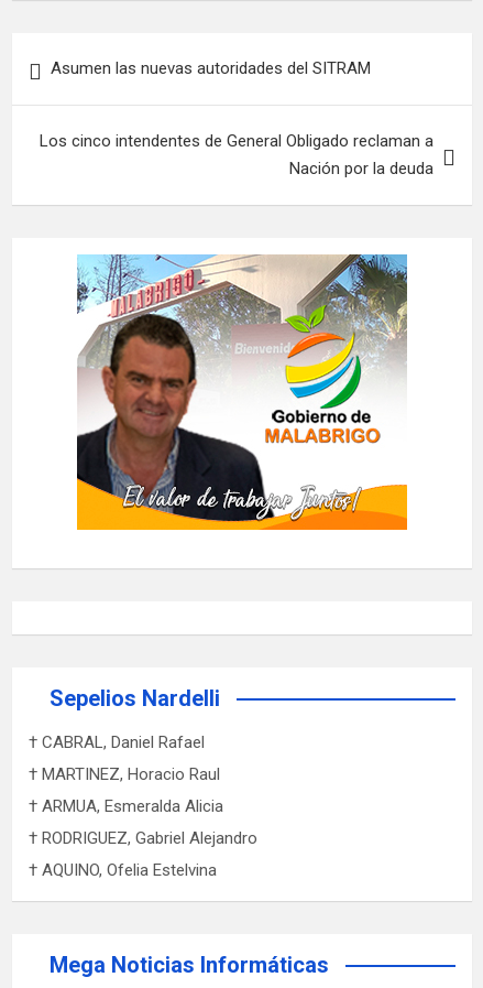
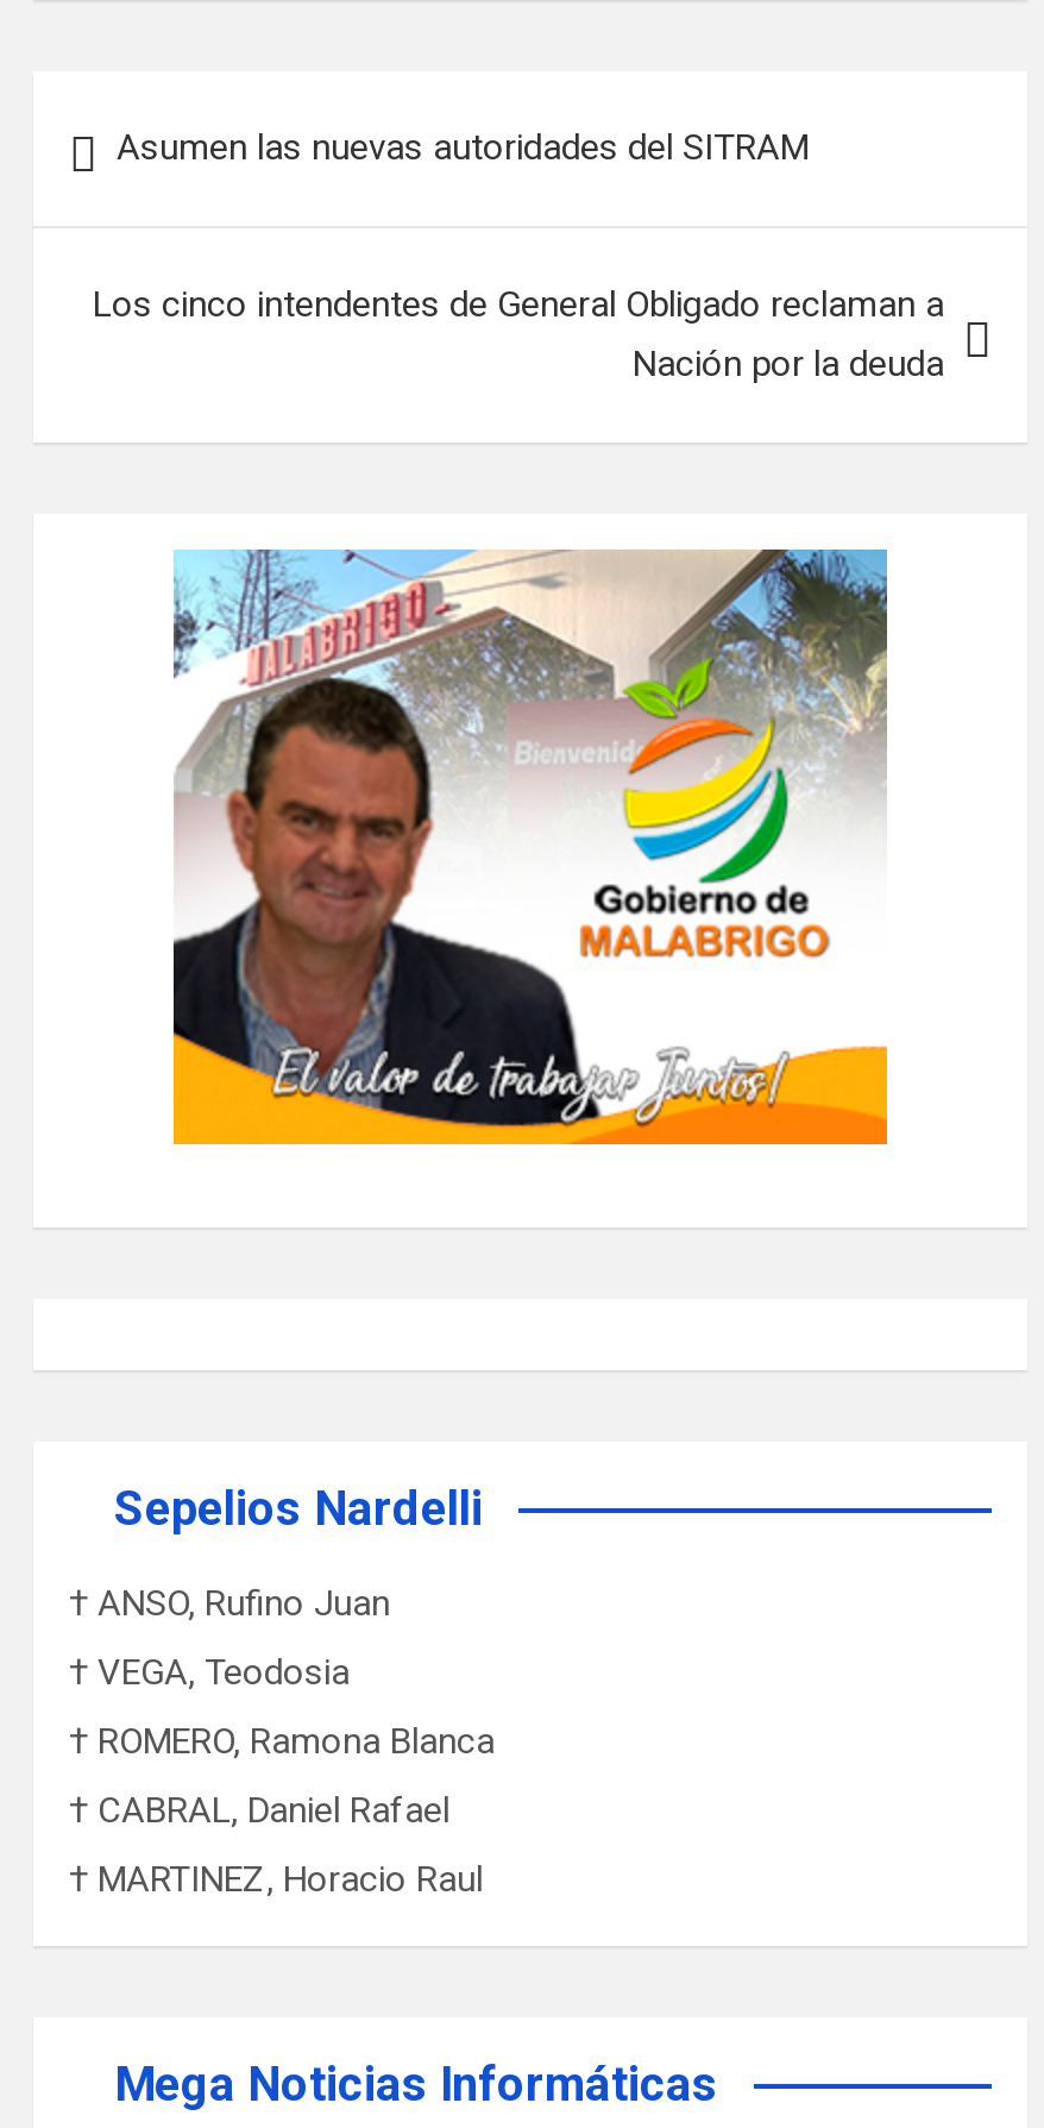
+ † ANSO, Rufino Juan
+ † VEGA, Teodosia
+ † ROMERO, Ramona Blanca

moved down: † CABRAL, Daniel Rafael | † MARTINEZ, Horacio Raul

- † ARMUA, Esmeralda Alicia
- † RODRIGUEZ, Gabriel Alejandro
- † AQUINO, Ofelia Estelvina
